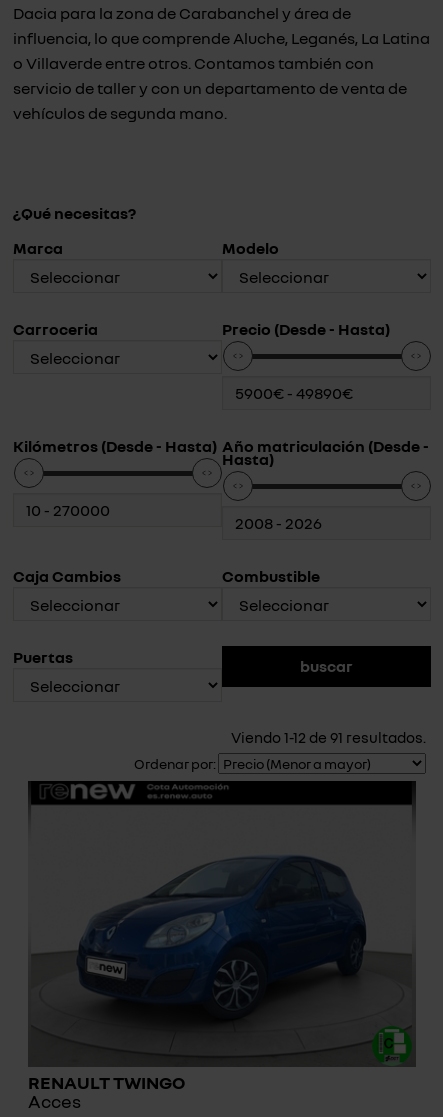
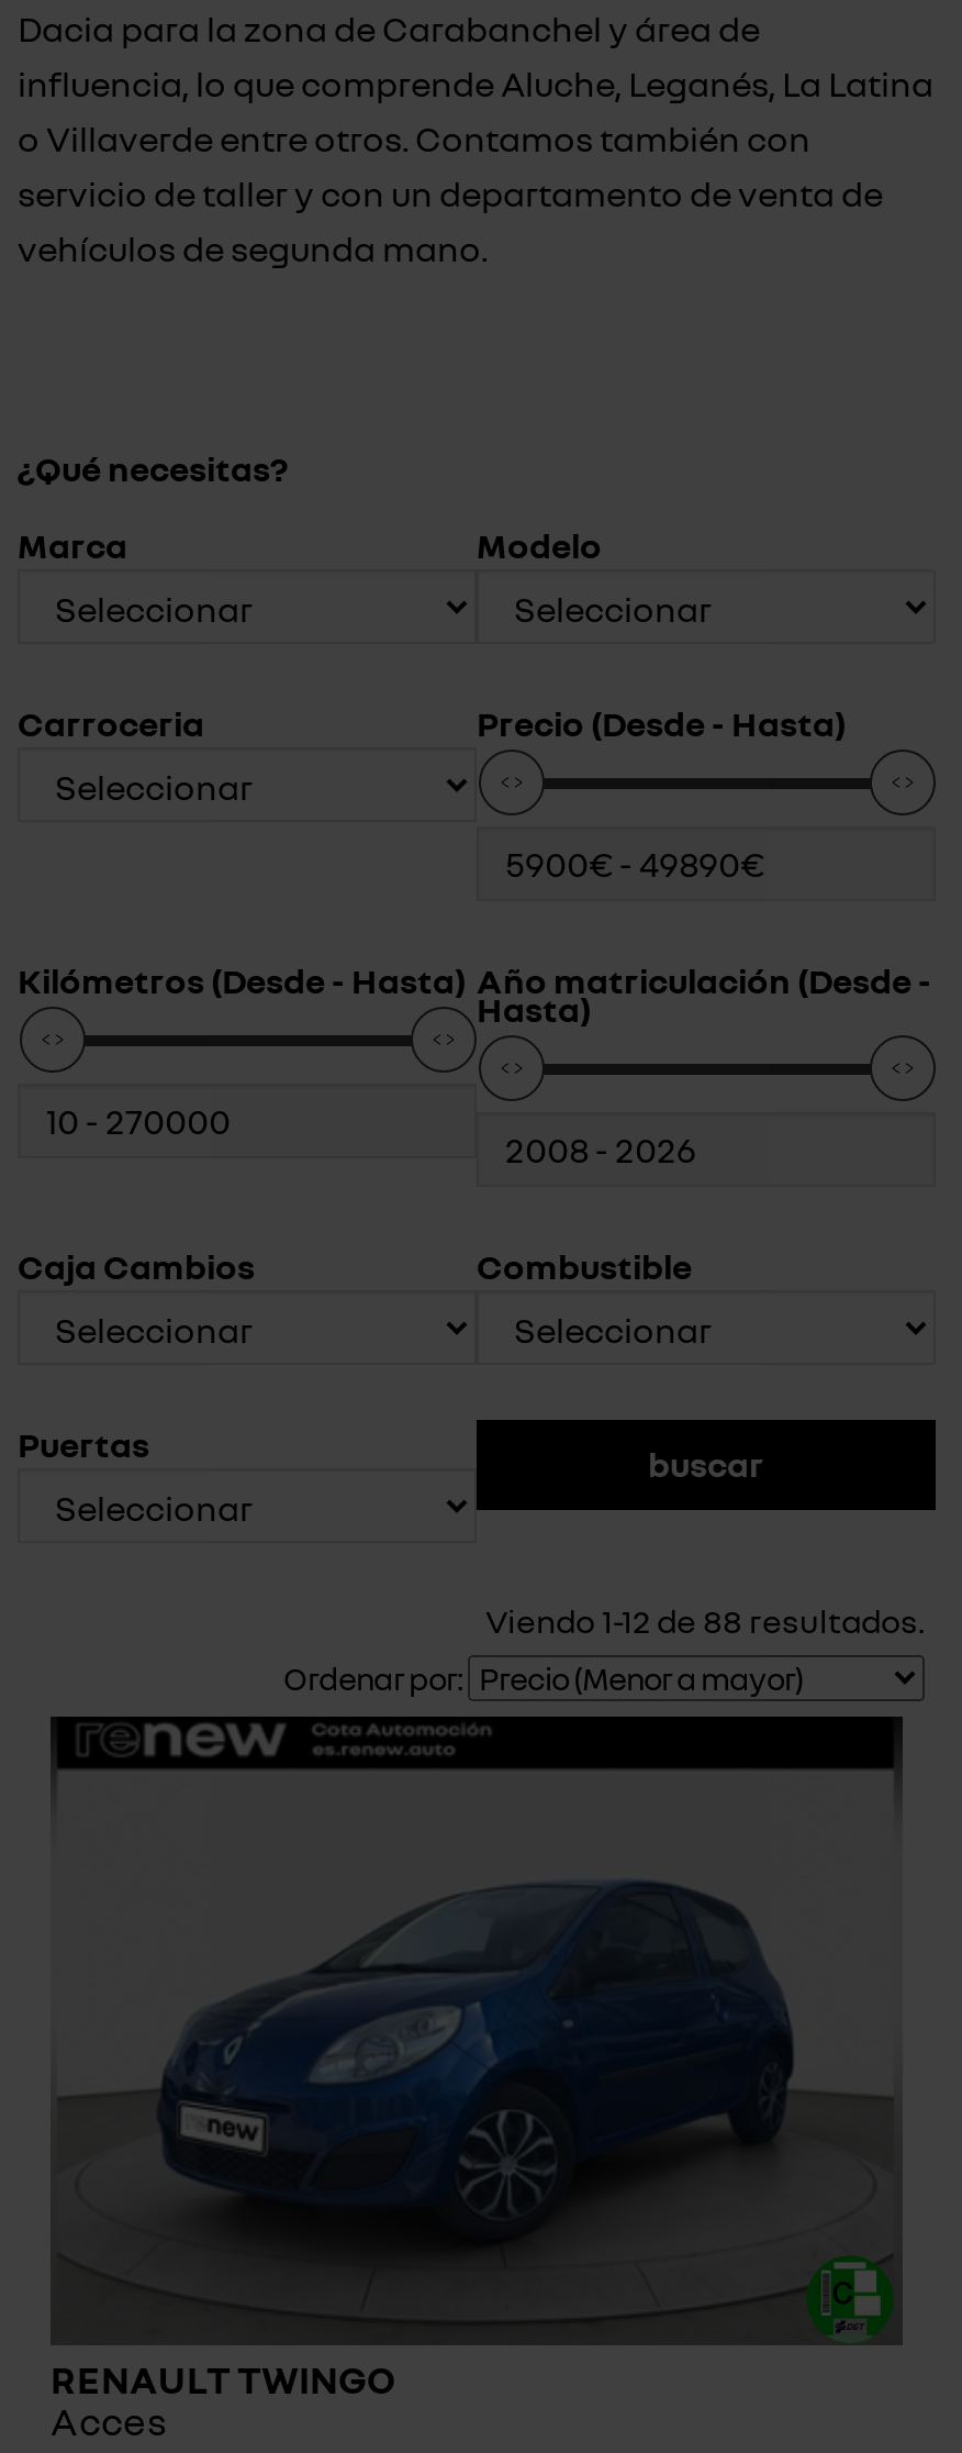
- Viendo 1-12 de 91 resultados.
+ Viendo 1-12 de 88 resultados.
